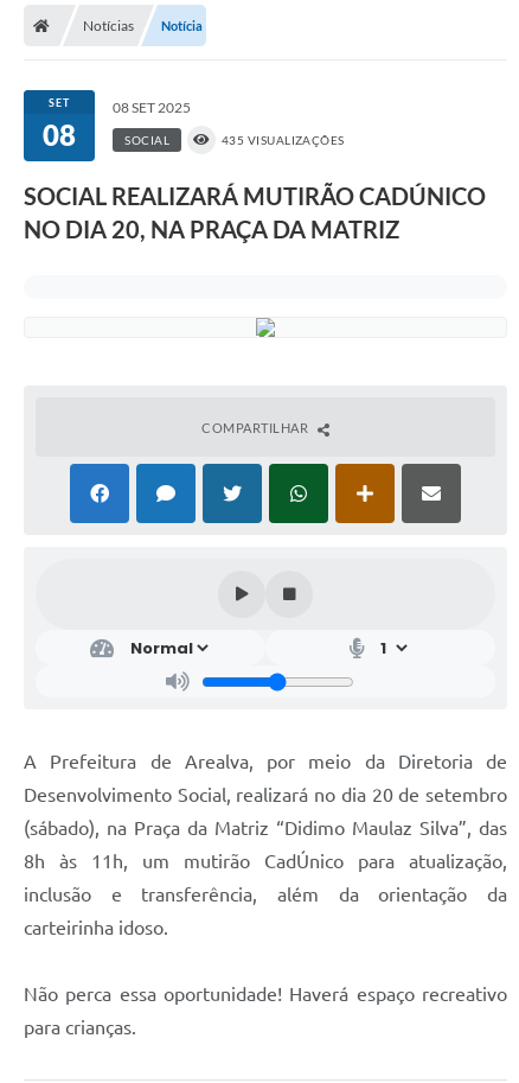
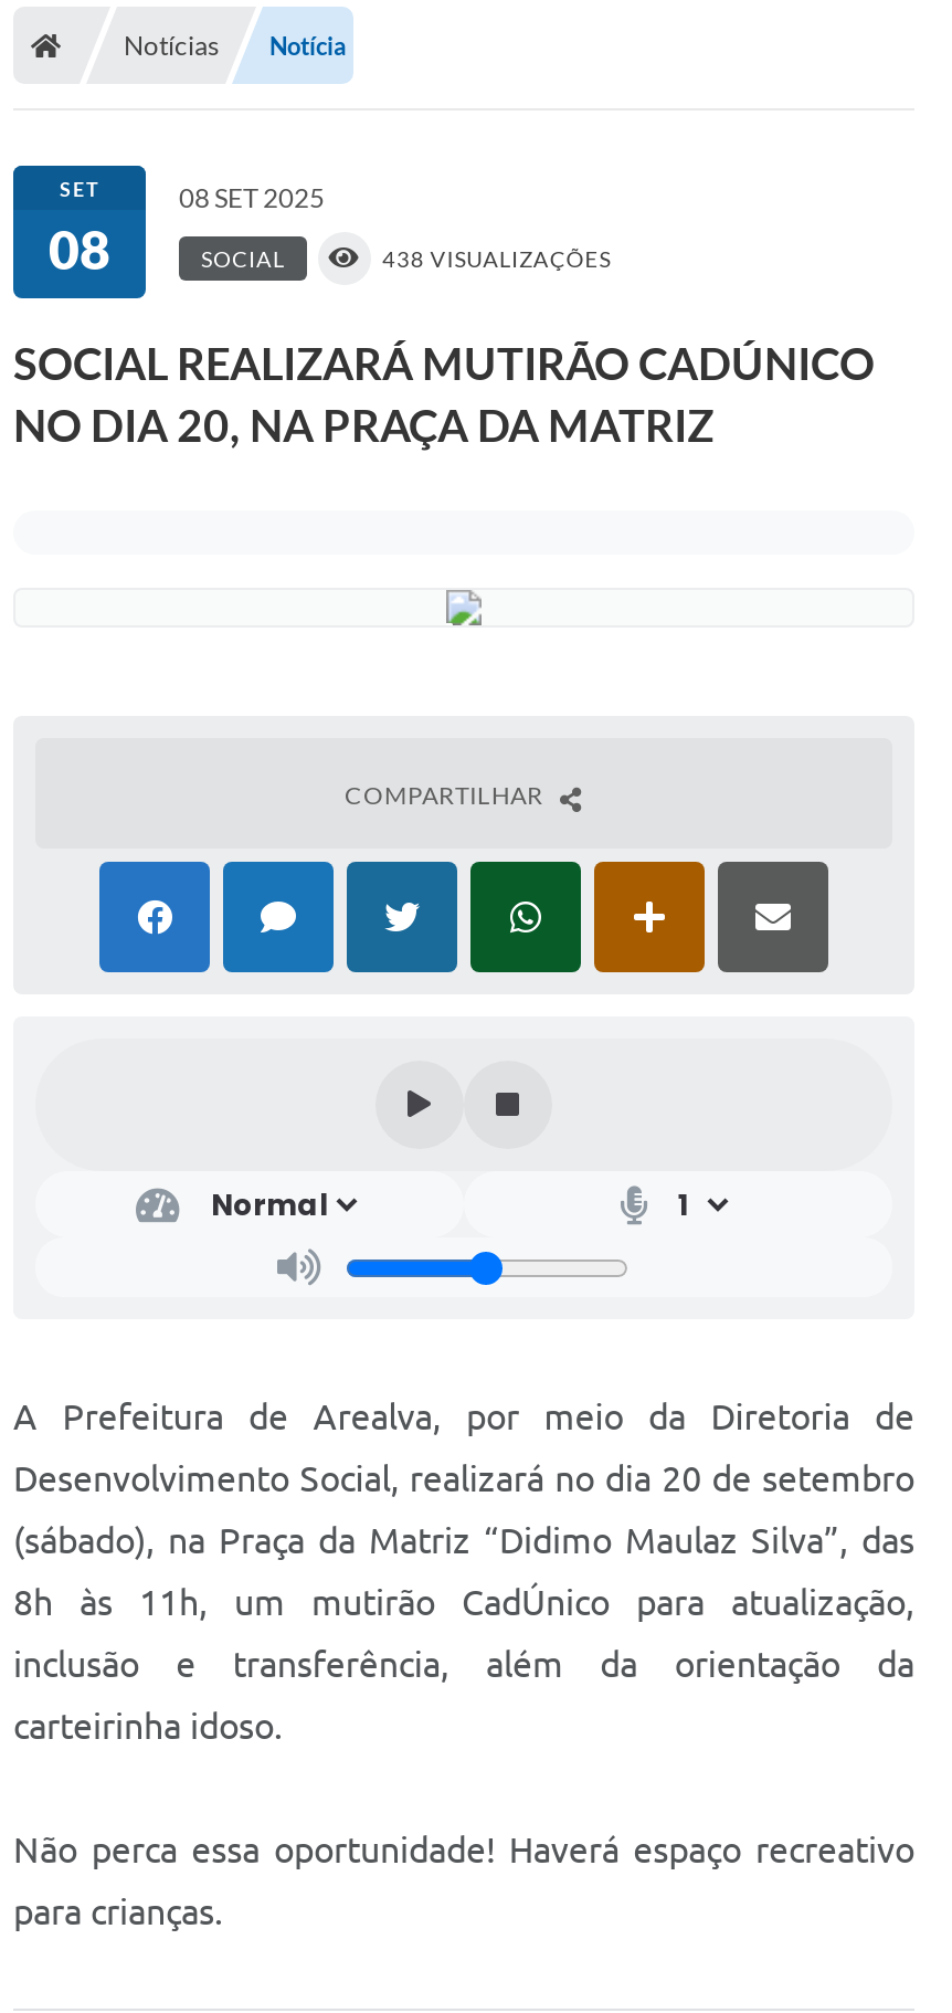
- 435 VISUALIZAÇÕES
+ 438 VISUALIZAÇÕES
